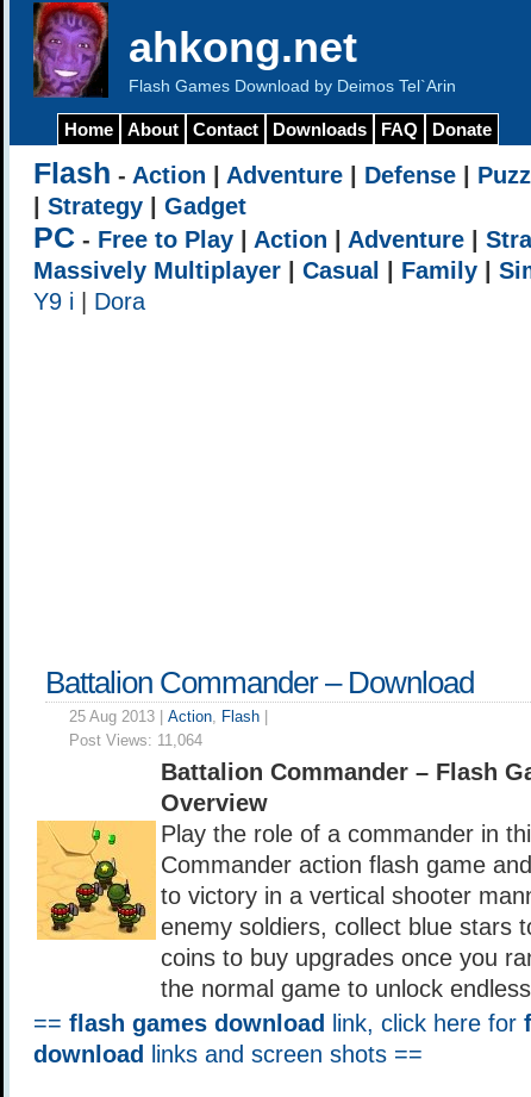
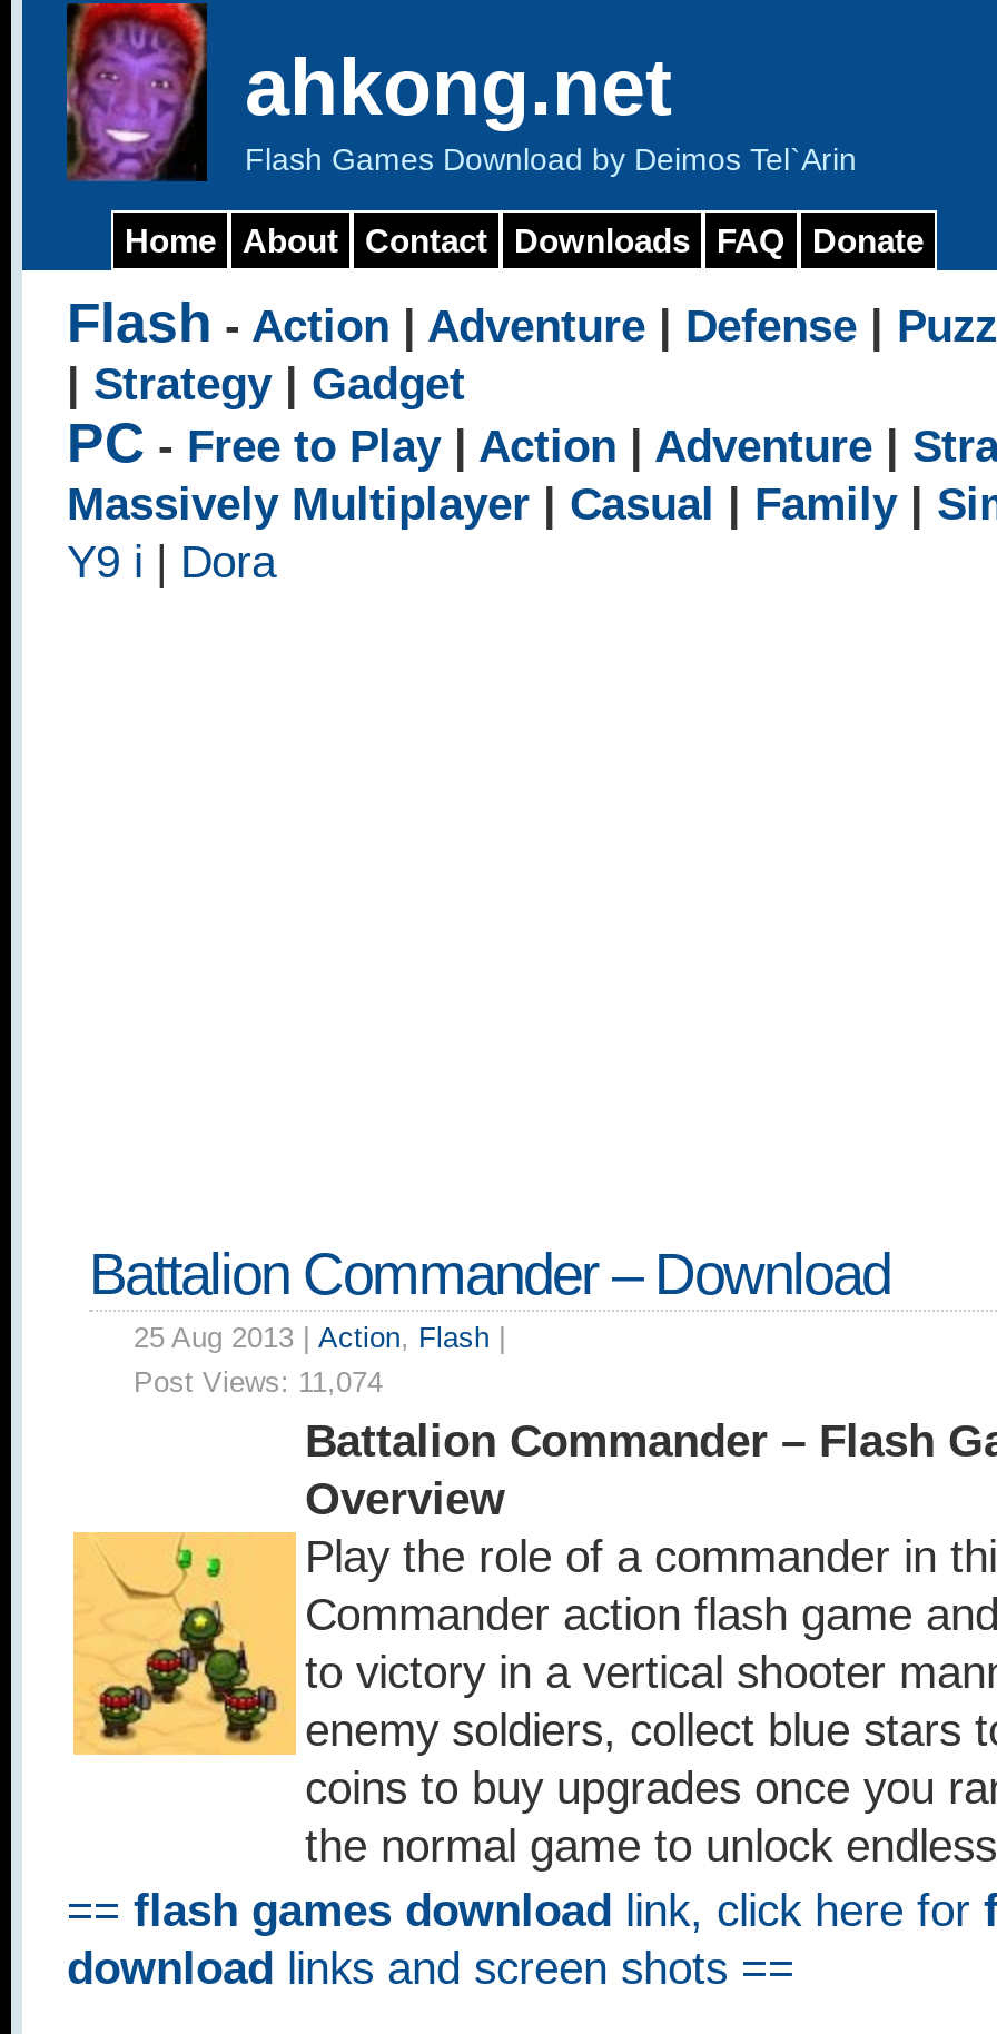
- Post Views: 11,064
+ Post Views: 11,074
